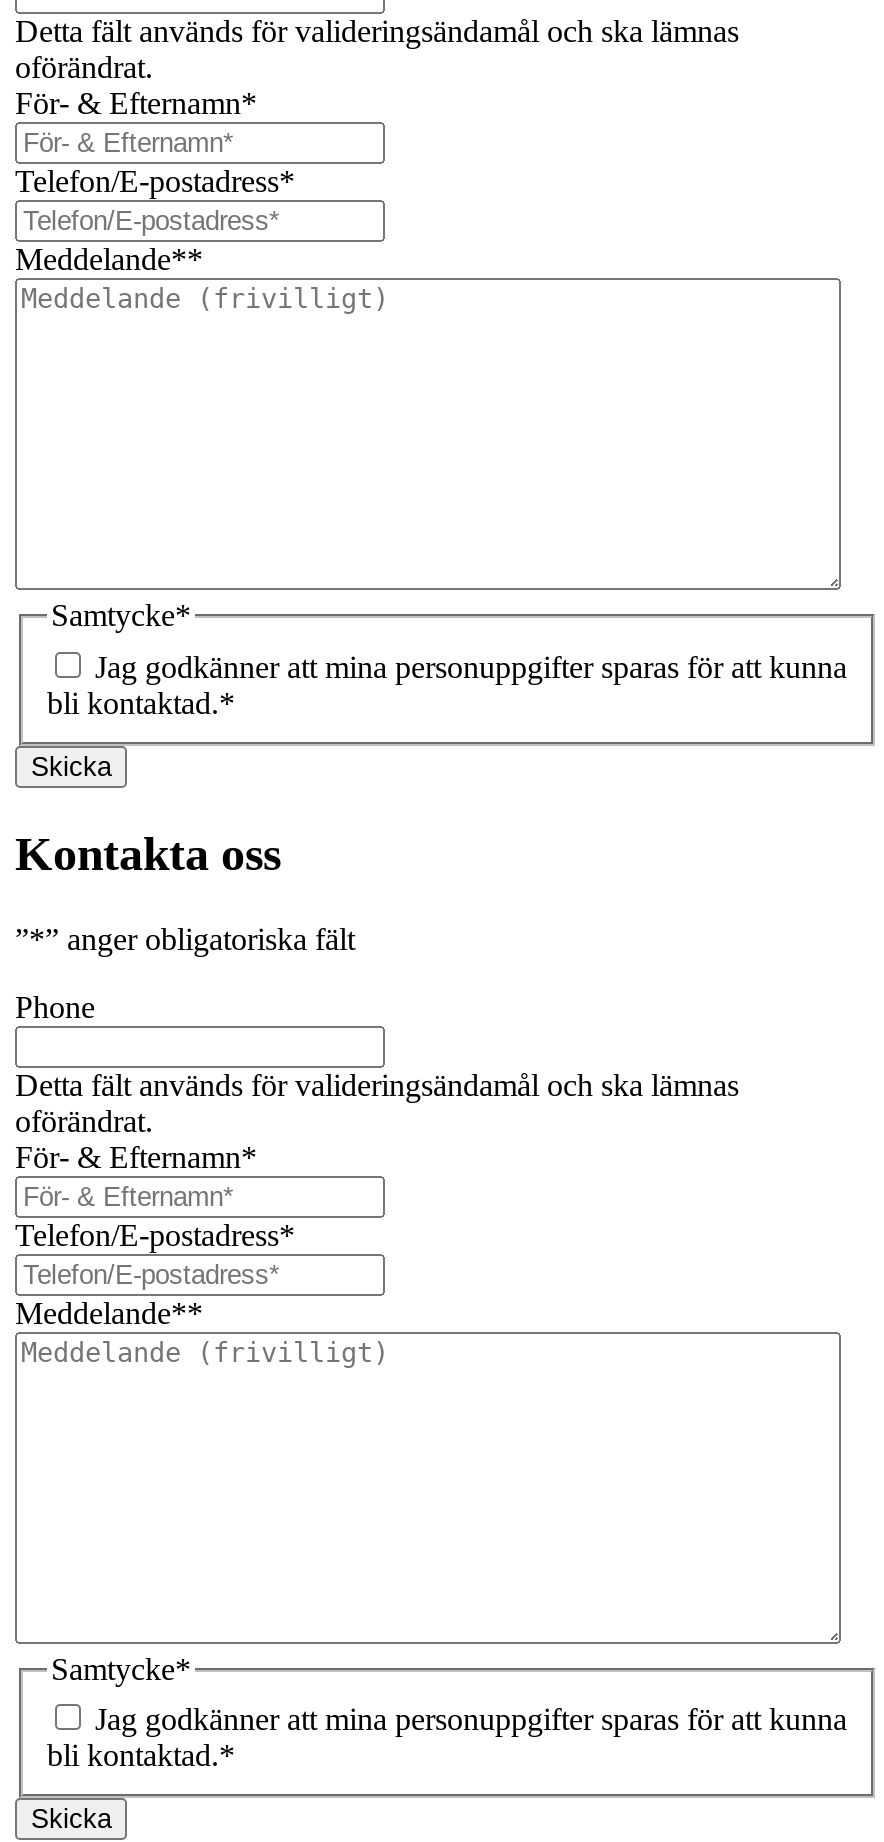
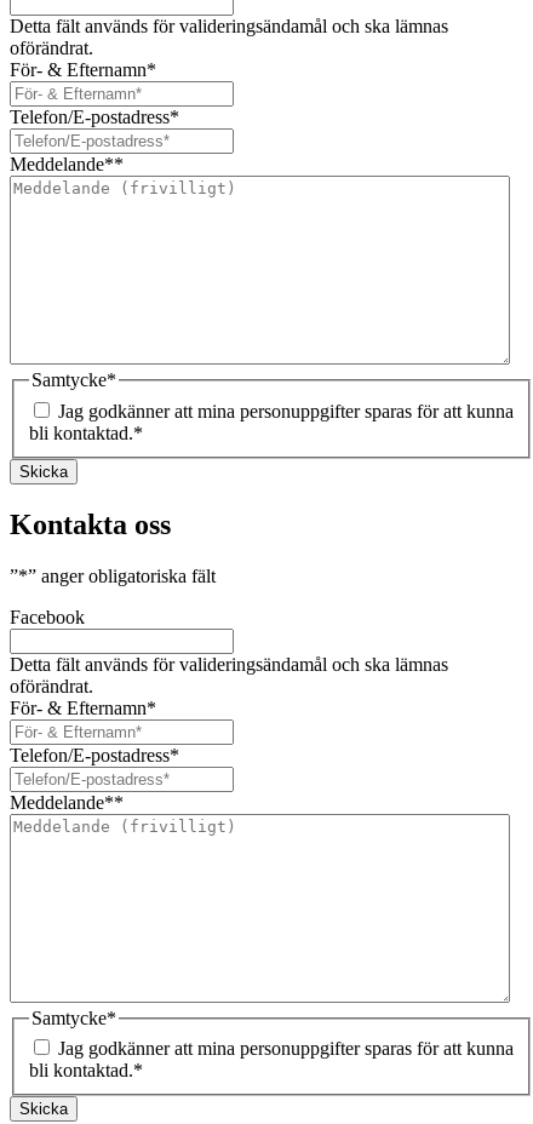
- Phone
+ Facebook
